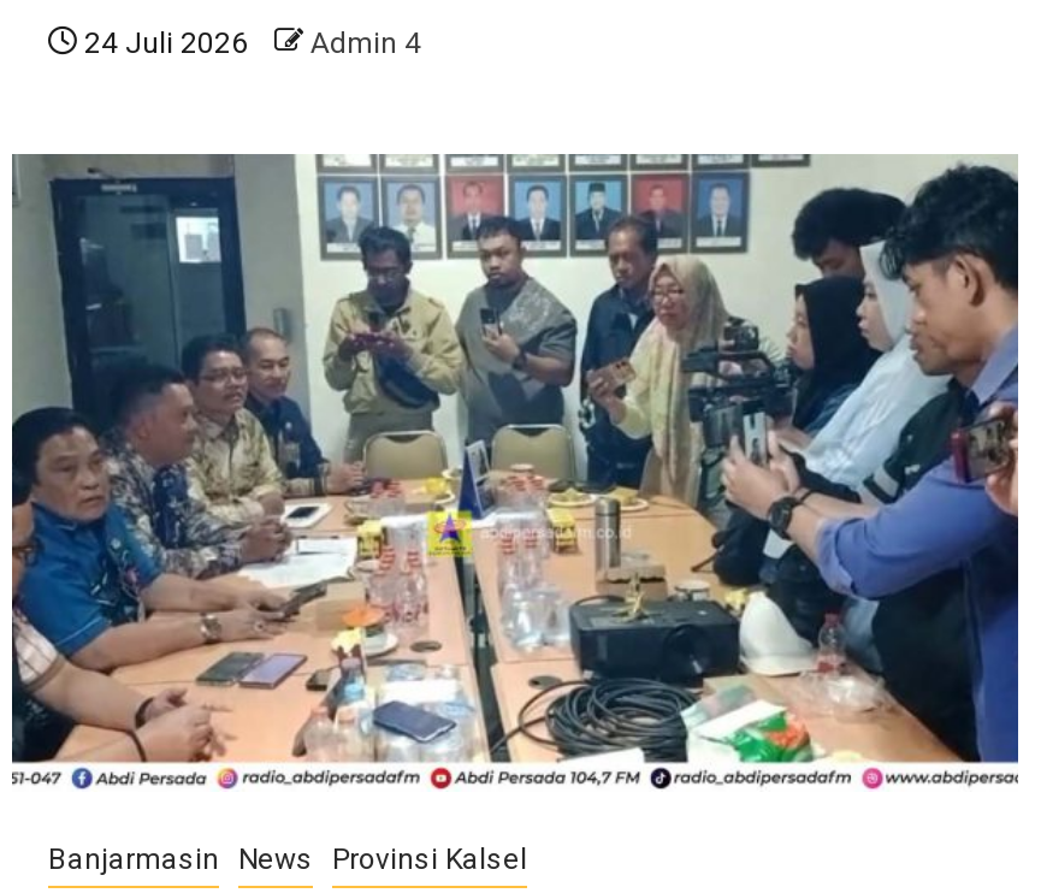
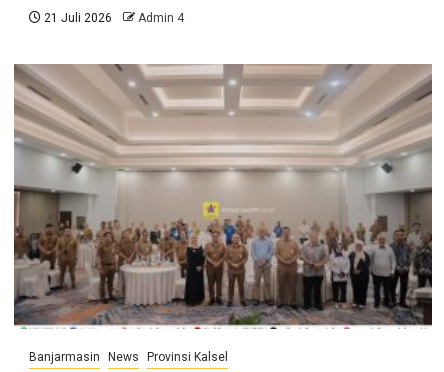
- 24 Juli 2026 Admin 4
+ 21 Juli 2026 Admin 4

- [image]
+ [image]
